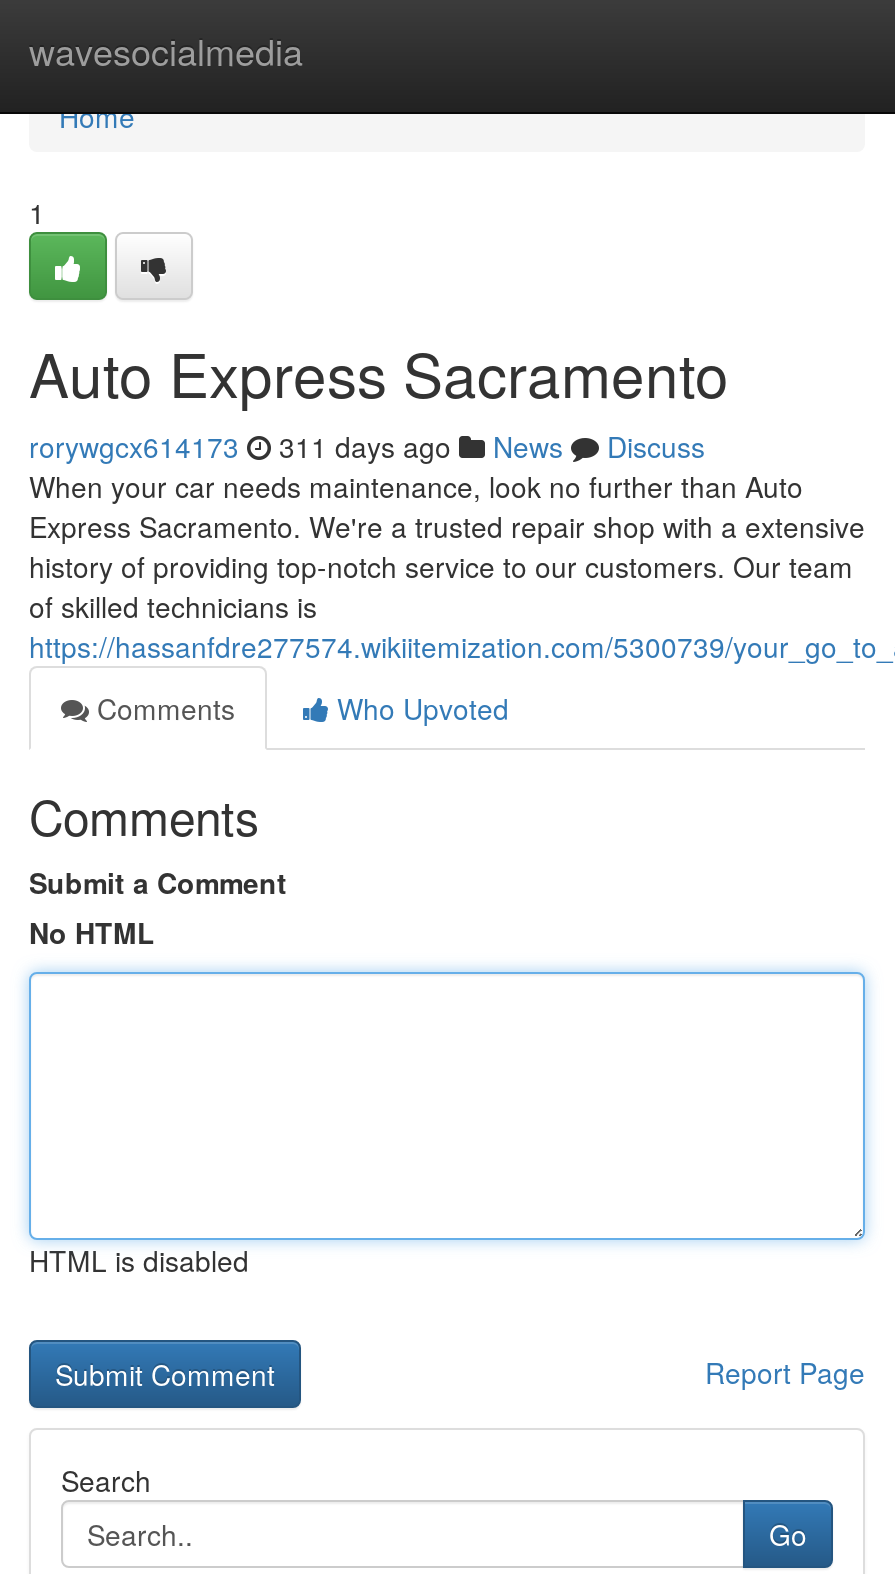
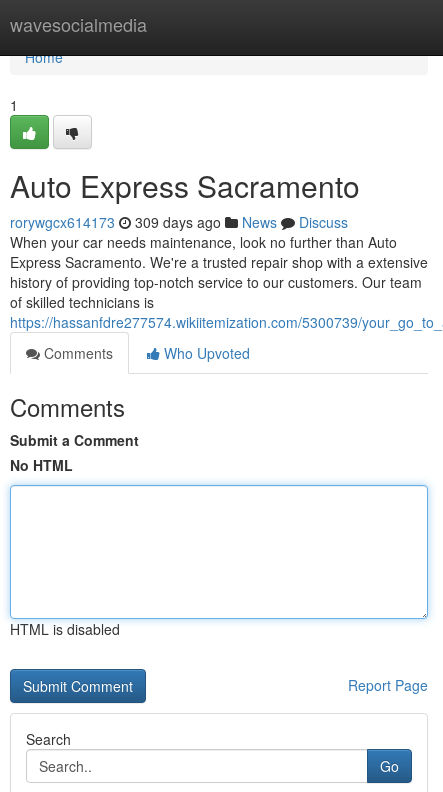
- rorywgcx614173 311 days ago News Discuss
+ rorywgcx614173 309 days ago News Discuss
